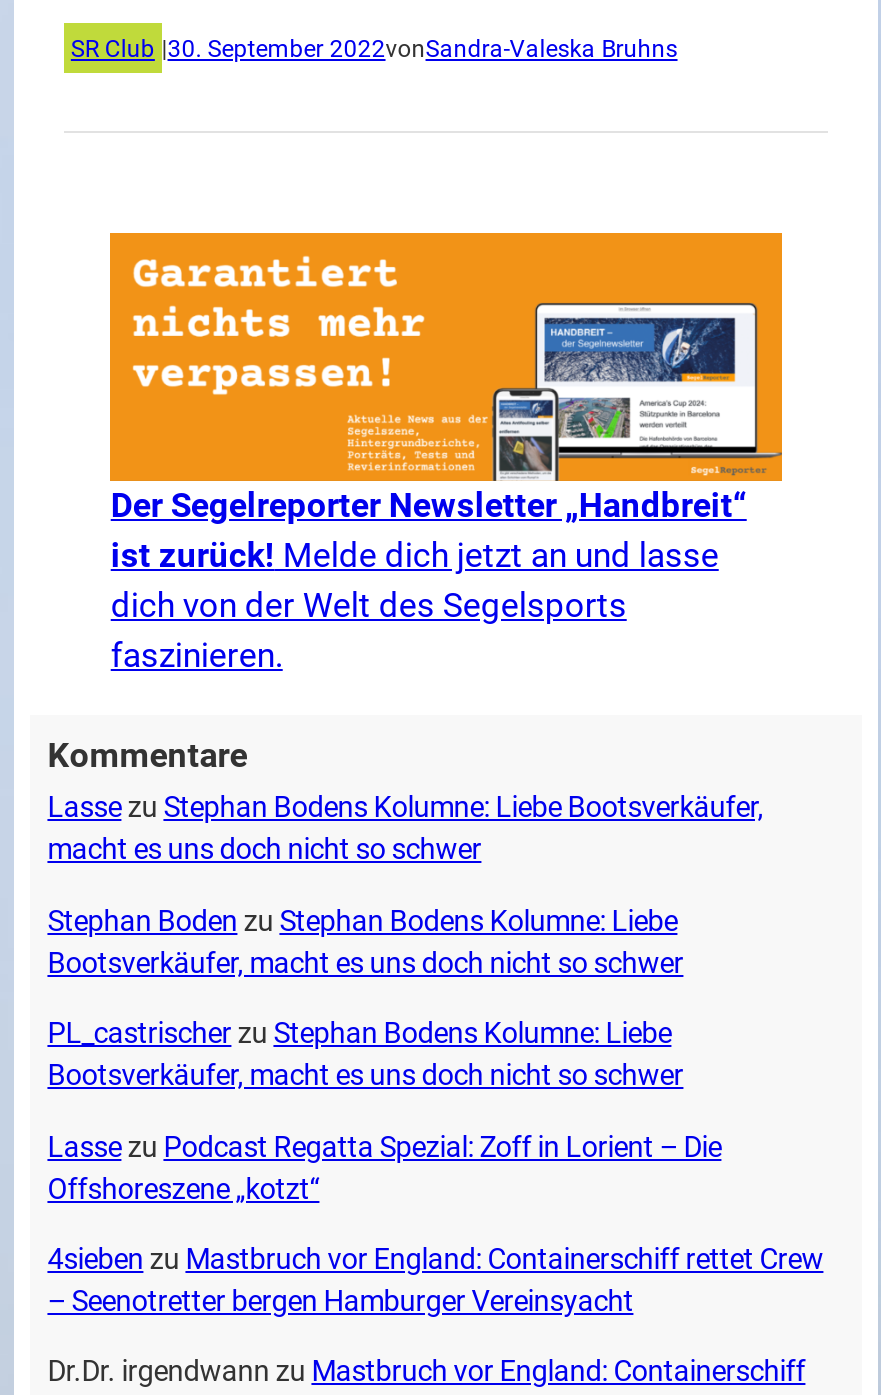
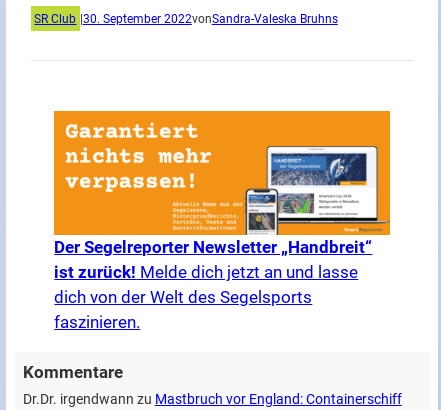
- Lasse zu Stephan Bodens Kolumne: Liebe Bootsverkäufer,
- macht es uns doch nicht so schwer
- Stephan Boden zu Stephan Bodens Kolumne: Liebe
- Bootsverkäufer, macht es uns doch nicht so schwer
- PL_castrischer zu Stephan Bodens Kolumne: Liebe
- Bootsverkäufer, macht es uns doch nicht so schwer
- Lasse zu Podcast Regatta Spezial: Zoff in Lorient – Die
- Offshoreszene „kotzt“
- 4sieben zu Mastbruch vor England: Containerschiff rettet Crew
- – Seenotretter bergen Hamburger Vereinsyacht
